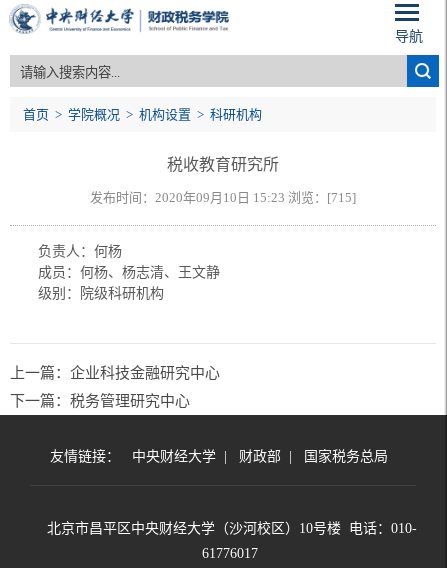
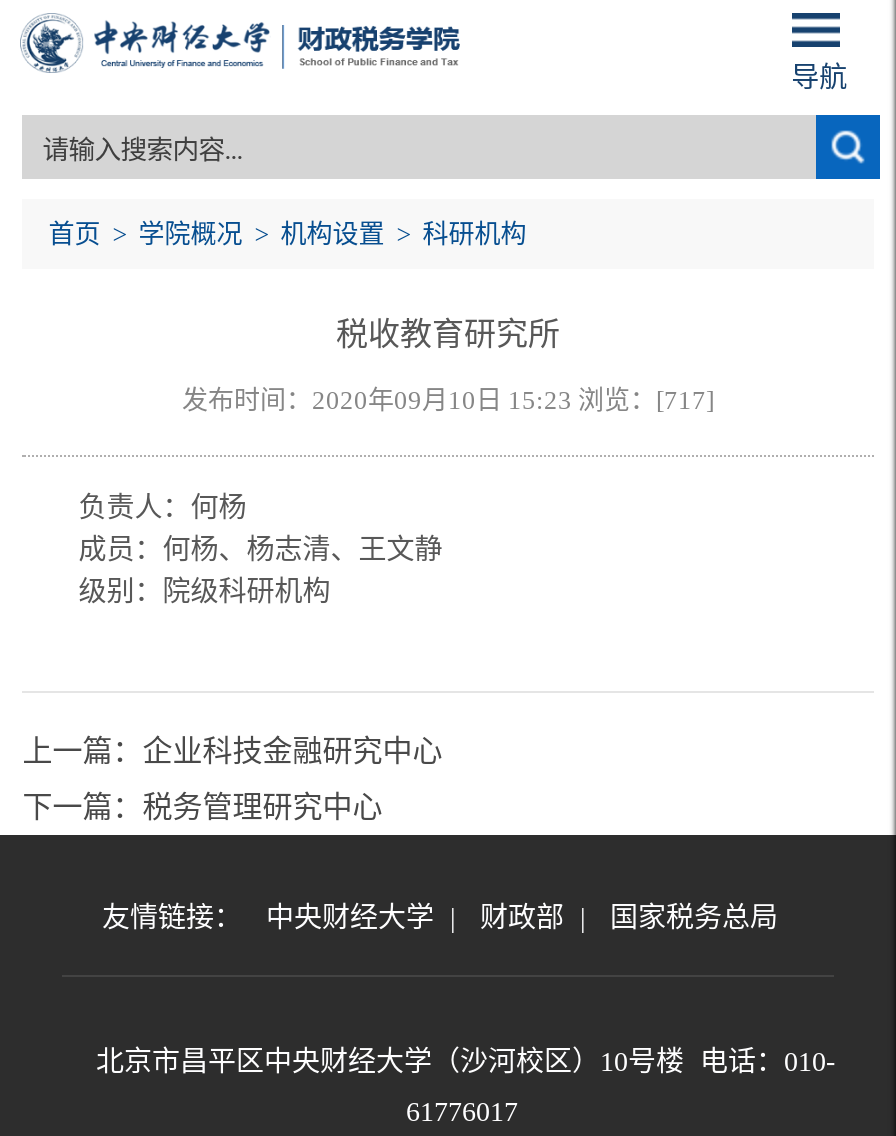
- 发布时间：2020年09月10日 15:23 浏览：[715]
+ 发布时间：2020年09月10日 15:23 浏览：[717]
